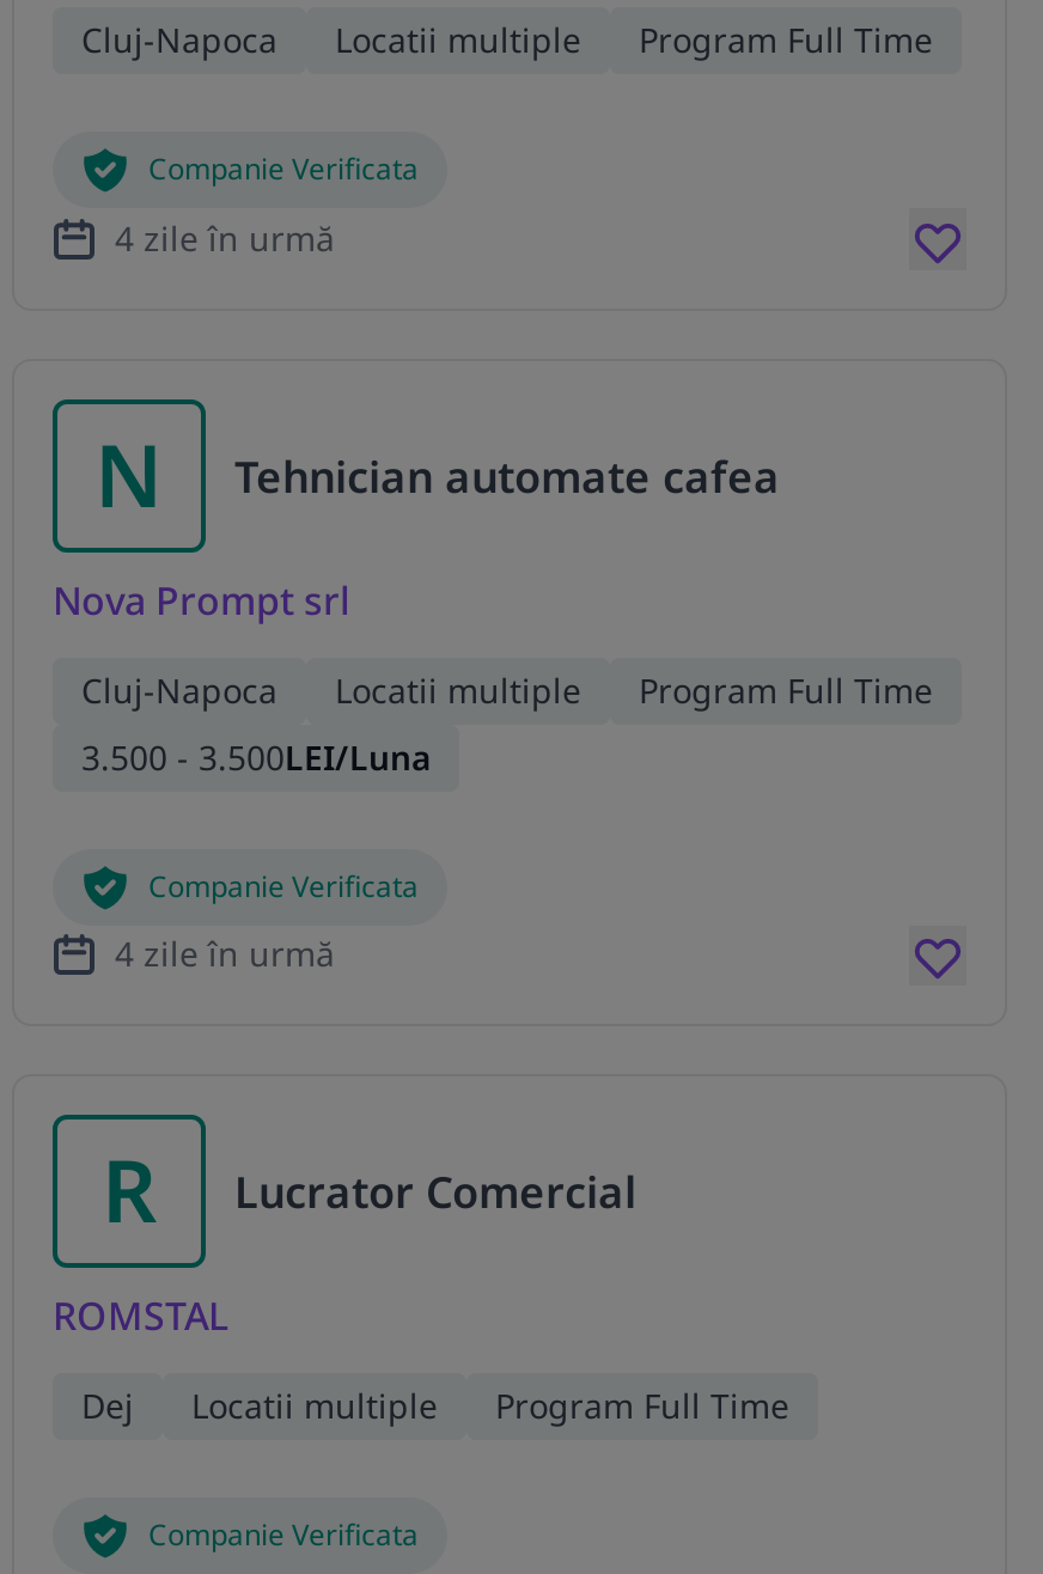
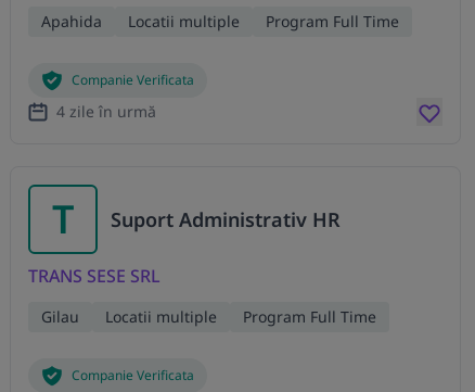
- Cluj-Napoca
+ Apahida

- N
- Tehnician automate cafea
- Nova Prompt srl
- Cluj-Napoca
- Locatii multiple
- Program Full Time
- 3.500 - 3.500LEI/Luna
- Companie Verificata
- 4 zile în urmă
- R
- Lucrator Comercial
- ROMSTAL
- Dej
+ T
+ Suport Administrativ HR
+ TRANS SESE SRL
+ Gilau
